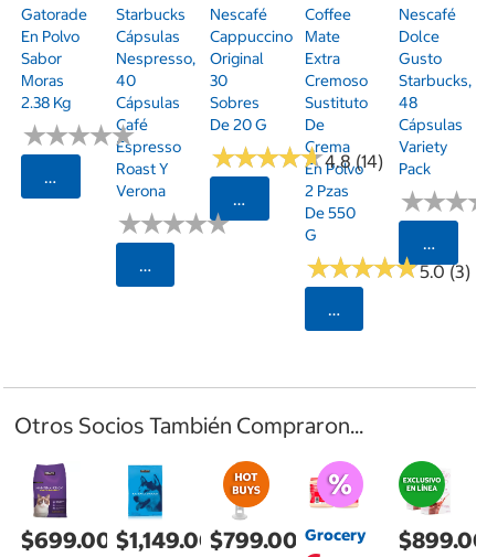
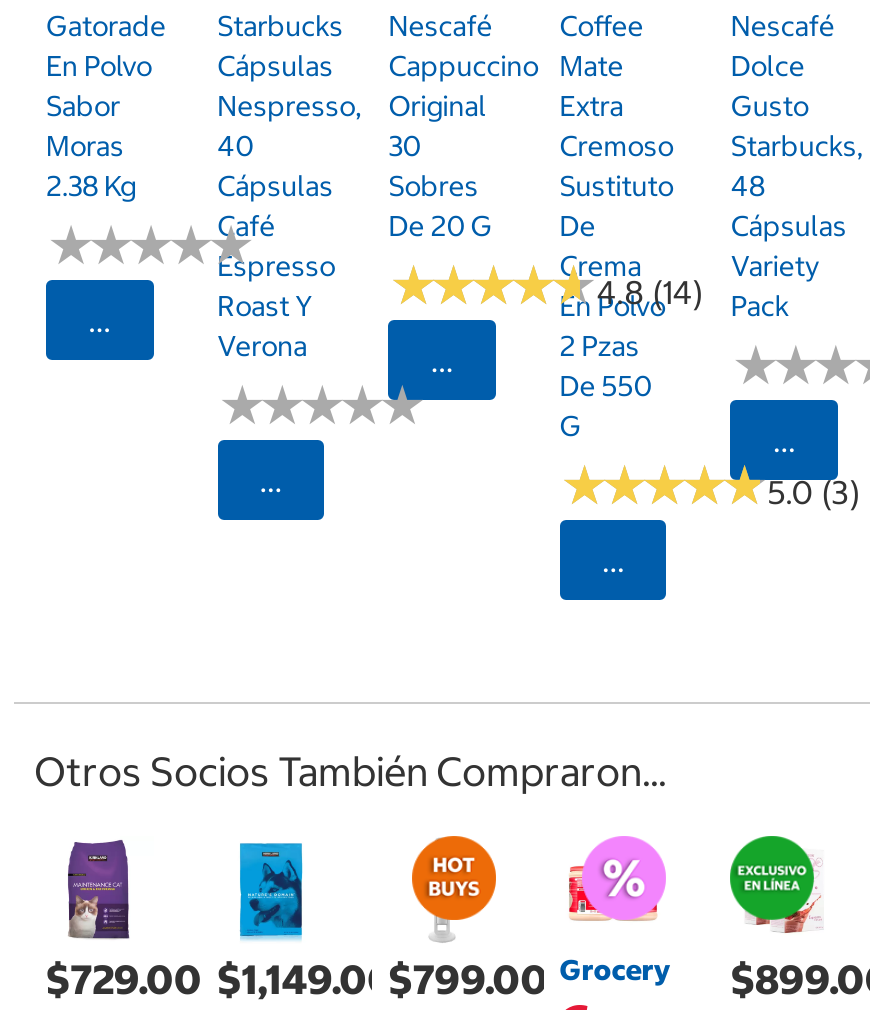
- $699.00
+ $729.00
